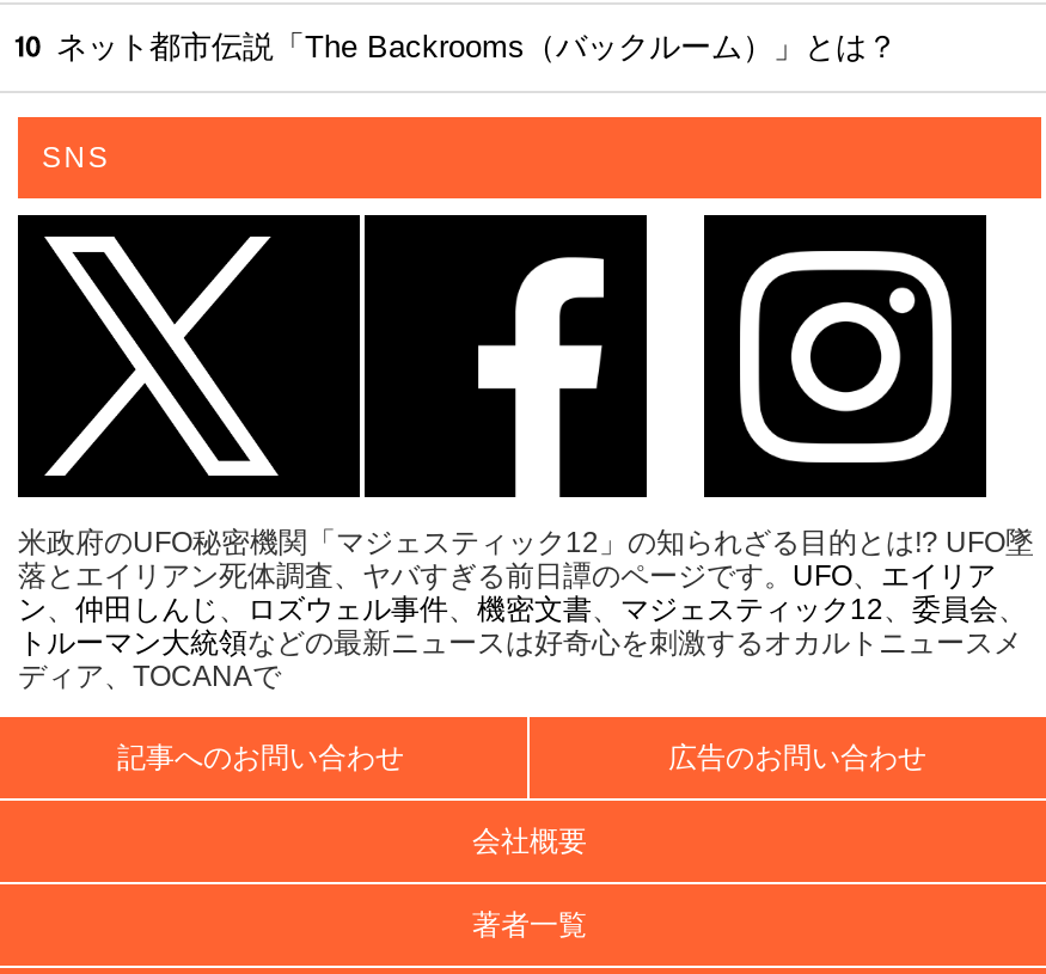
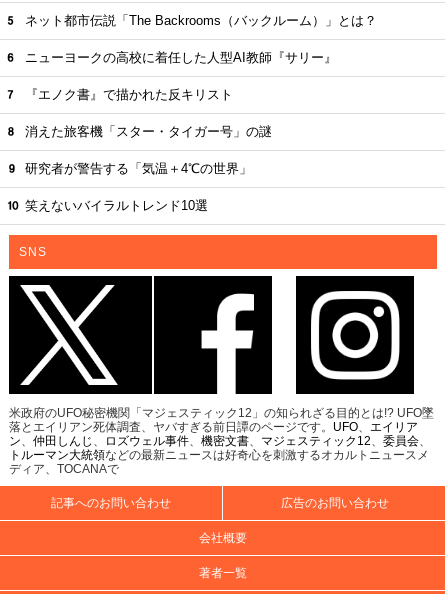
+ ニューヨークの高校に着任した人型AI教師『サリー』
+ 『エノク書』で描かれた反キリスト
+ 消えた旅客機「スター・タイガー号」の謎
+ 研究者が警告する「気温＋4℃の世界」
+ 笑えないバイラルトレンド10選
